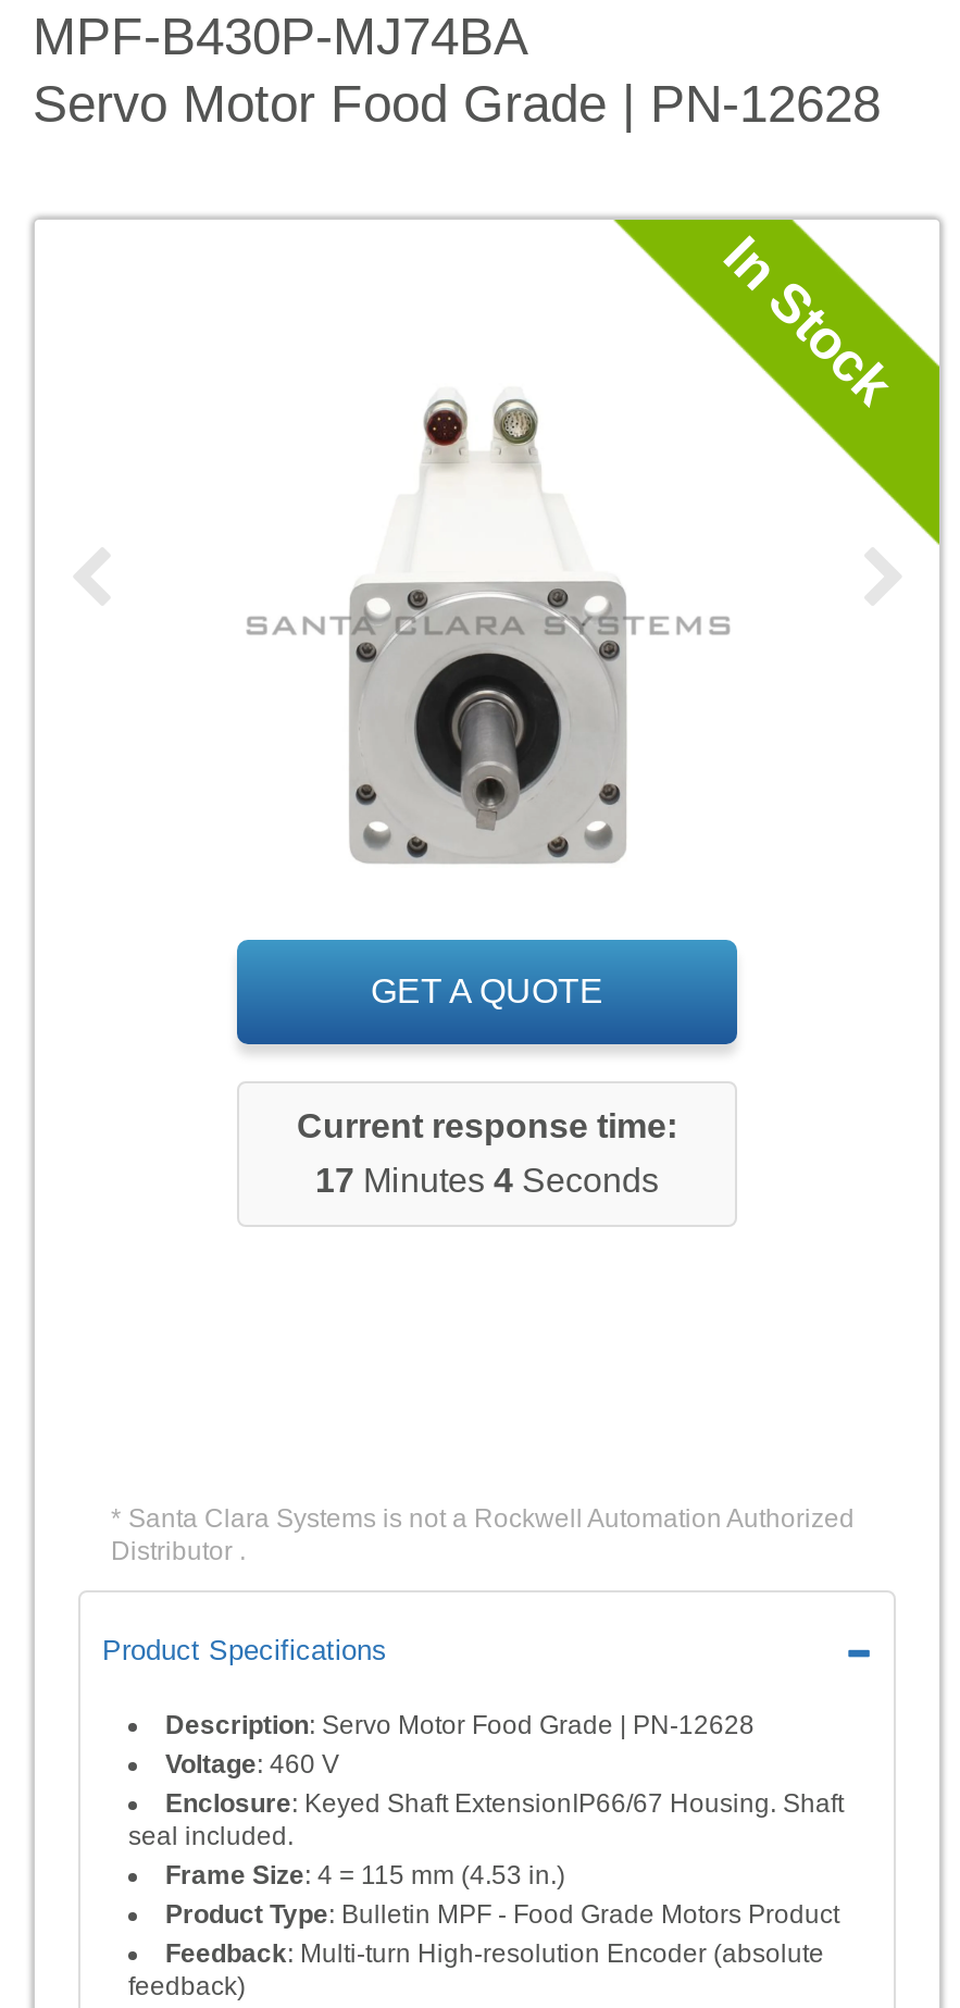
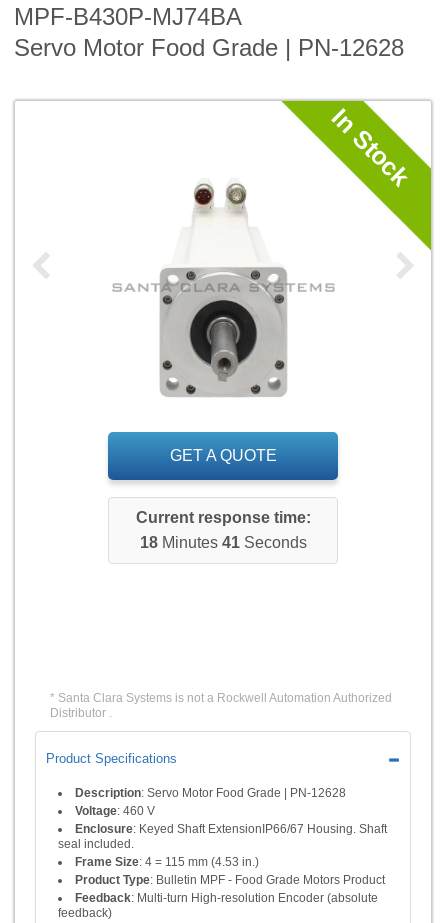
- 17 Minutes 4 Seconds
+ 18 Minutes 41 Seconds
